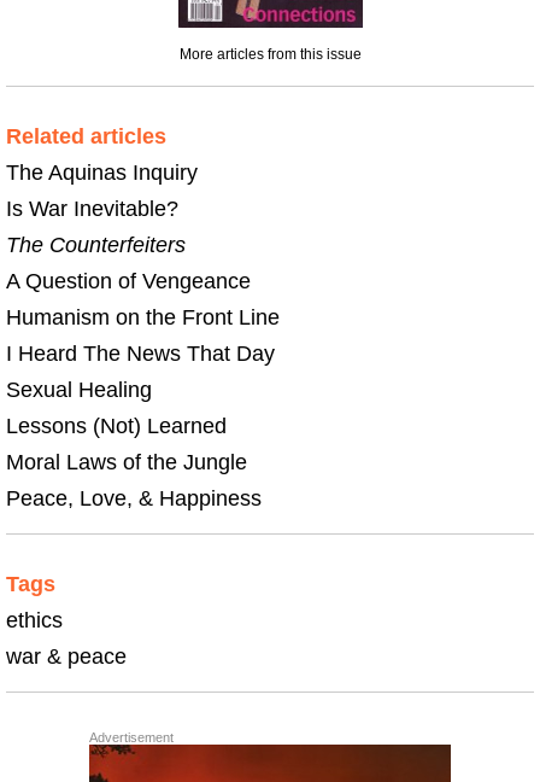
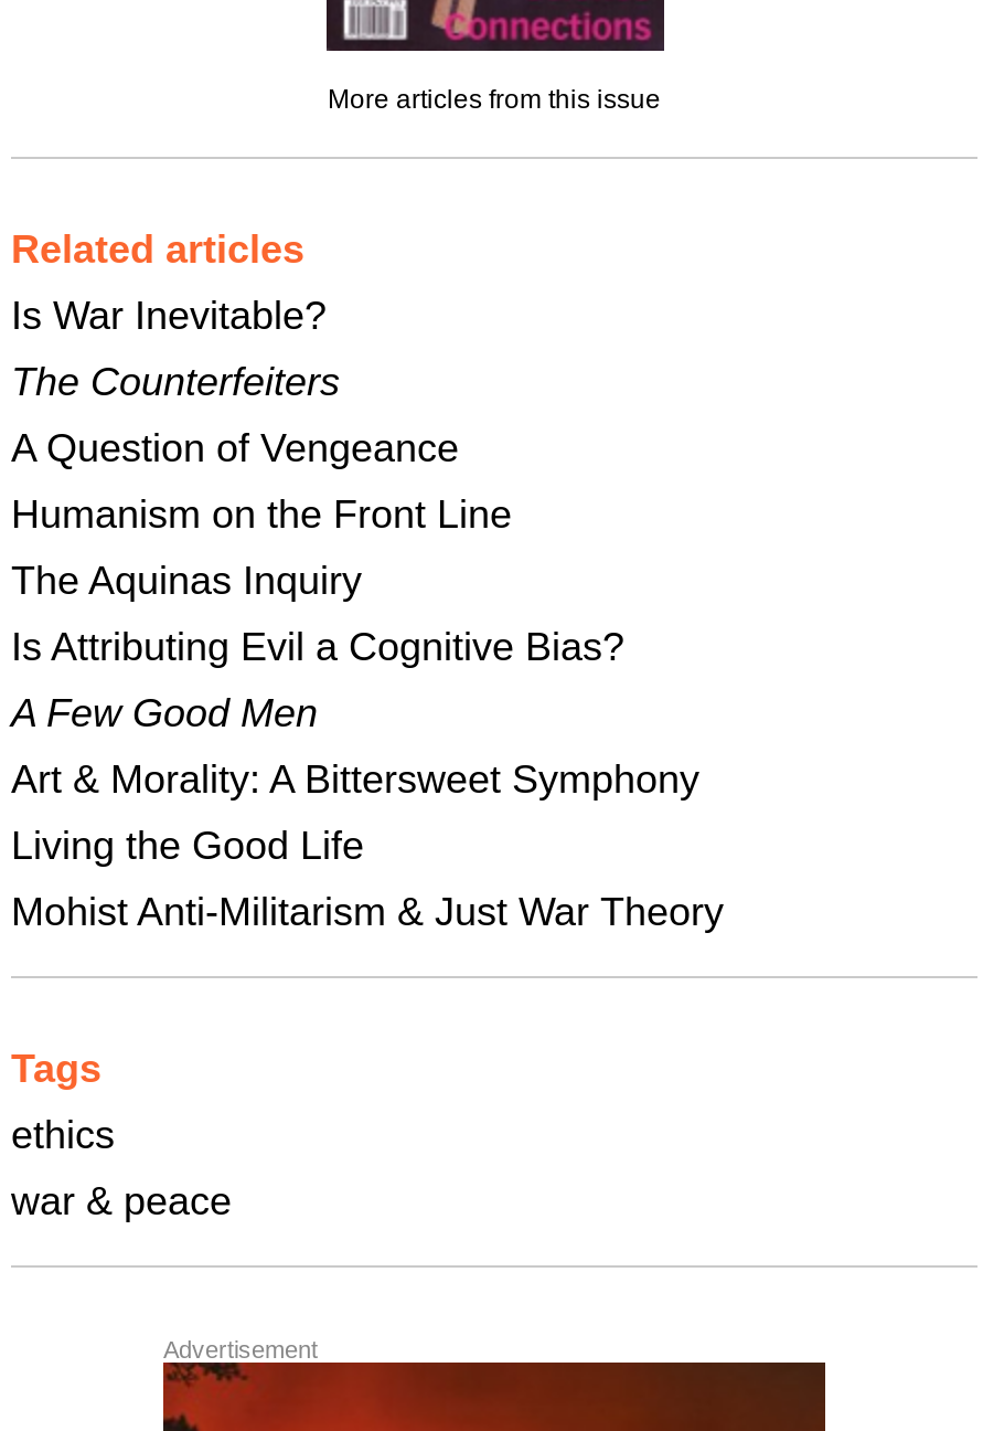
moved down: The Aquinas Inquiry

moved up: Is War Inevitable? | The Counterfeiters | A Question of Vengeance | Humanism on the Front Line

- I Heard The News That Day
- Sexual Healing
- Lessons (Not) Learned
- Moral Laws of the Jungle
- Peace, Love, & Happiness
+ Is Attributing Evil a Cognitive Bias?
+ A Few Good Men
+ Art & Morality: A Bittersweet Symphony
+ Living the Good Life
+ Mohist Anti-Militarism & Just War Theory
